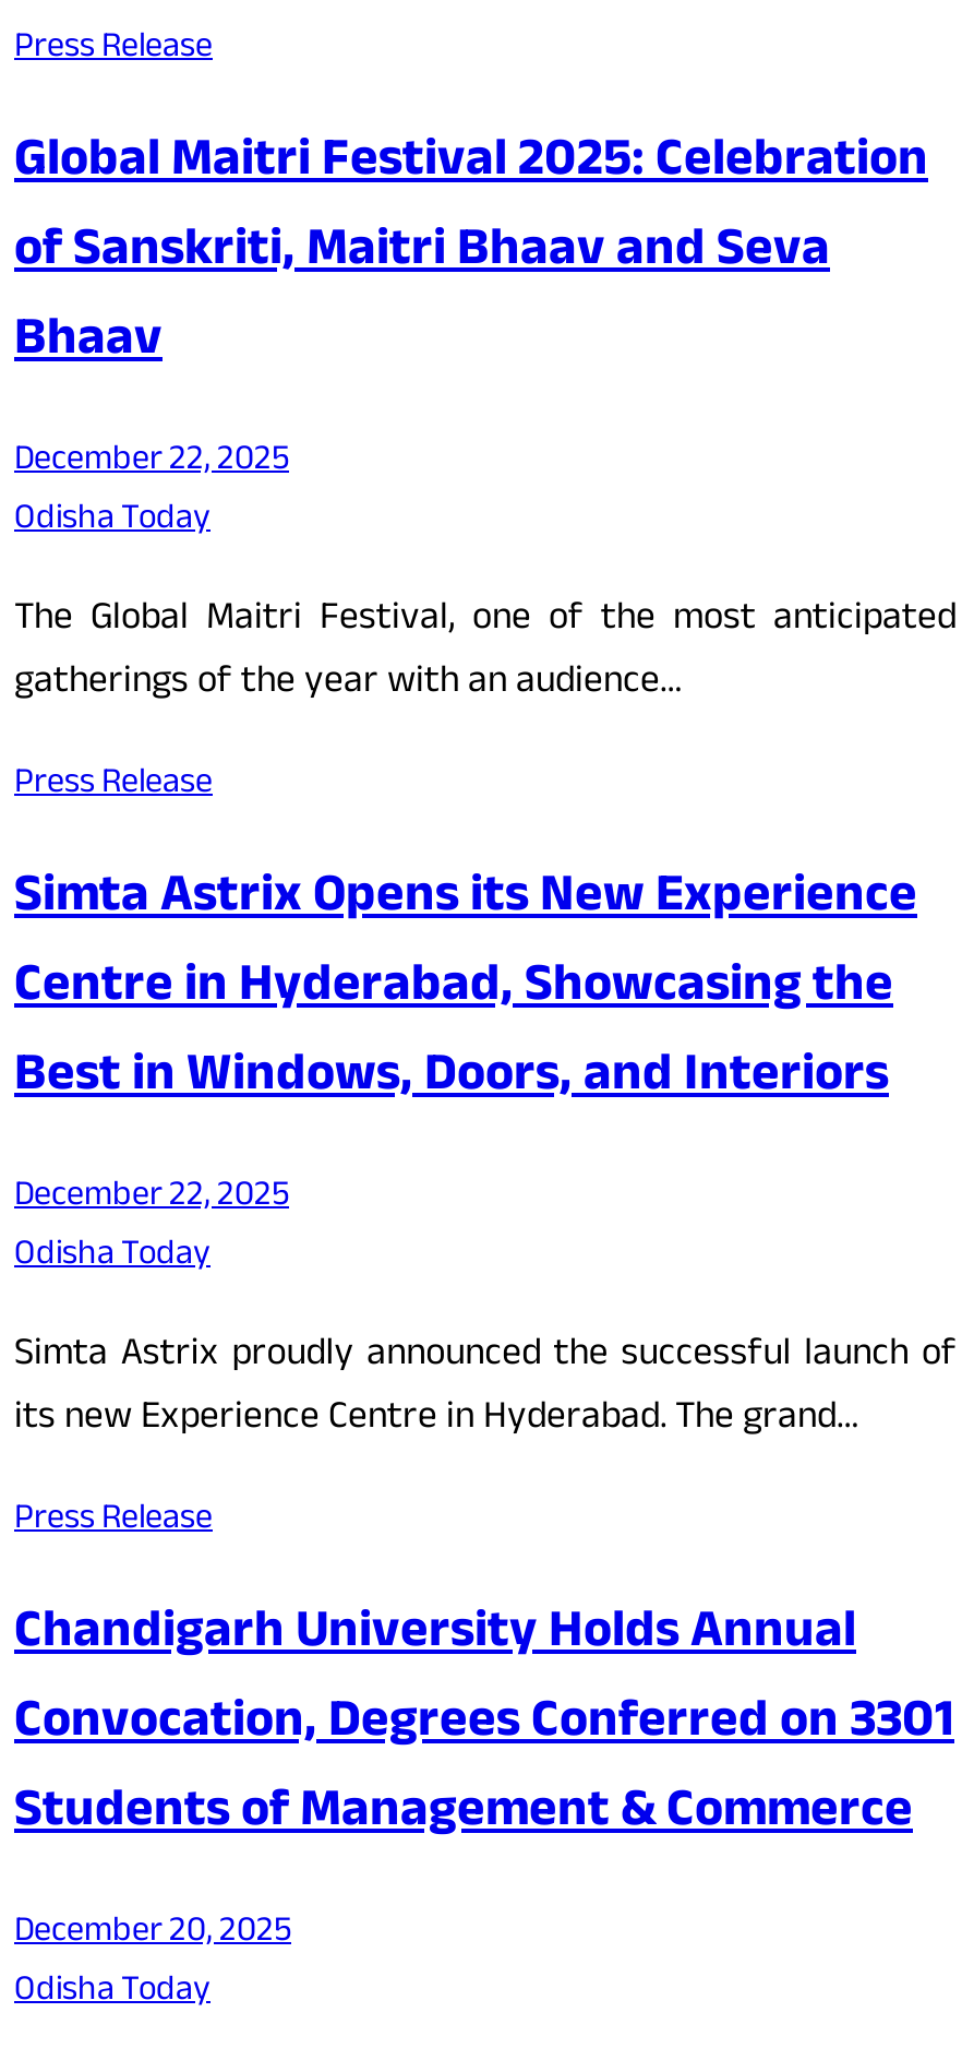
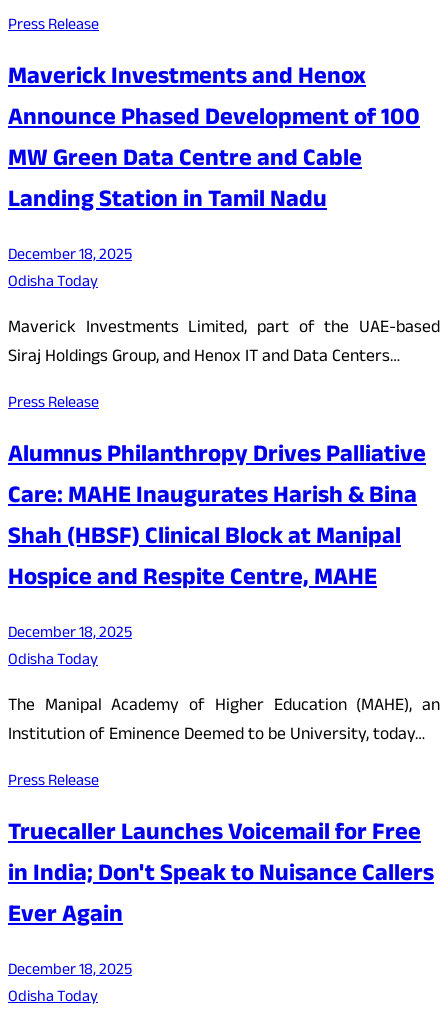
- Global Maitri Festival 2025: Celebration
- of Sanskriti, Maitri Bhaav and Seva
- Bhaav
+ Maverick Investments and Henox
+ Announce Phased Development of 100
+ MW Green Data Centre and Cable
+ Landing Station in Tamil Nadu

- December 22, 2025
+ December 18, 2025

- The Global Maitri Festival, one of the most anticipated
- gatherings of the year with an audience…
+ Maverick Investments Limited, part of the UAE-based
+ Siraj Holdings Group, and Henox IT and Data Centers…

- Simta Astrix Opens its New Experience
- Centre in Hyderabad, Showcasing the
- Best in Windows, Doors, and Interiors
+ Alumnus Philanthropy Drives Palliative
+ Care: MAHE Inaugurates Harish & Bina
+ Shah (HBSF) Clinical Block at Manipal
+ Hospice and Respite Centre, MAHE

- December 22, 2025
+ December 18, 2025

- Simta Astrix proudly announced the successful launch of
- its new Experience Centre in Hyderabad. The grand…
+ The Manipal Academy of Higher Education (MAHE), an
+ Institution of Eminence Deemed to be University, today…

- Chandigarh University Holds Annual
- Convocation, Degrees Conferred on 3301
- Students of Management & Commerce
+ Truecaller Launches Voicemail for Free
+ in India; Don't Speak to Nuisance Callers
+ Ever Again

- December 20, 2025
+ December 18, 2025
